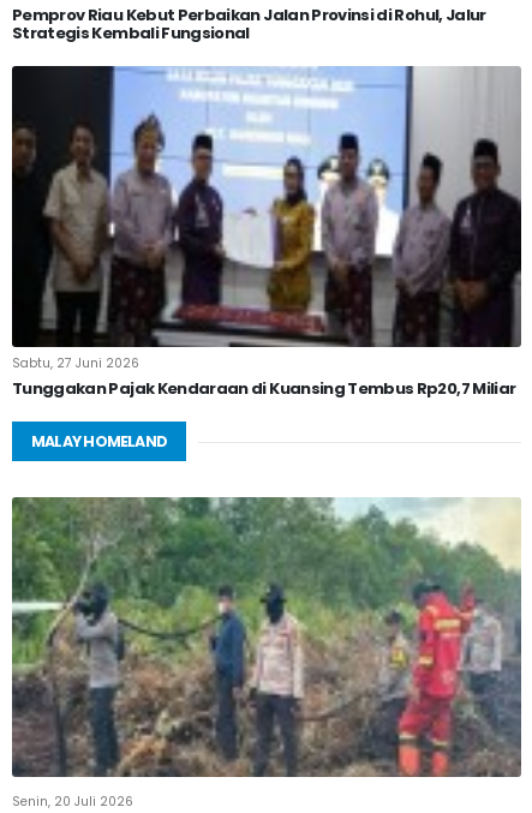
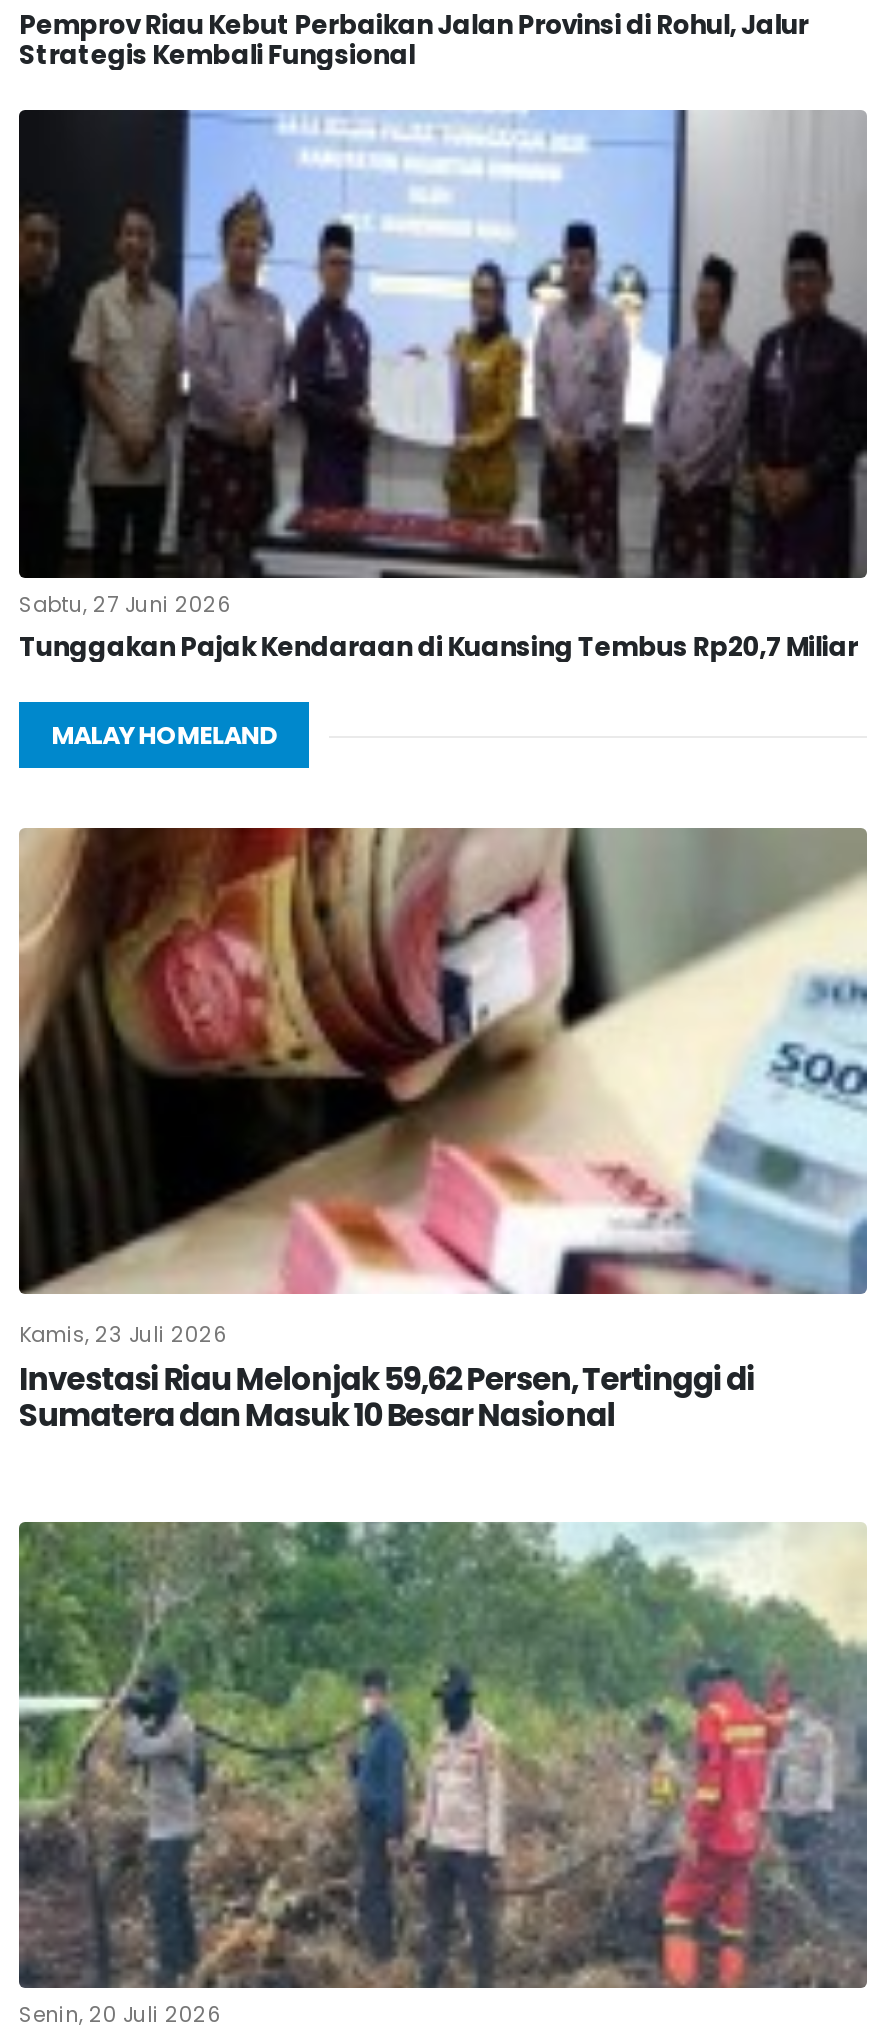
+ [image]
+ Kamis, 23 Juli 2026
+ Investasi Riau Melonjak 59,62 Persen, Tertinggi di
+ Sumatera dan Masuk 10 Besar Nasional

moved down: [image]
